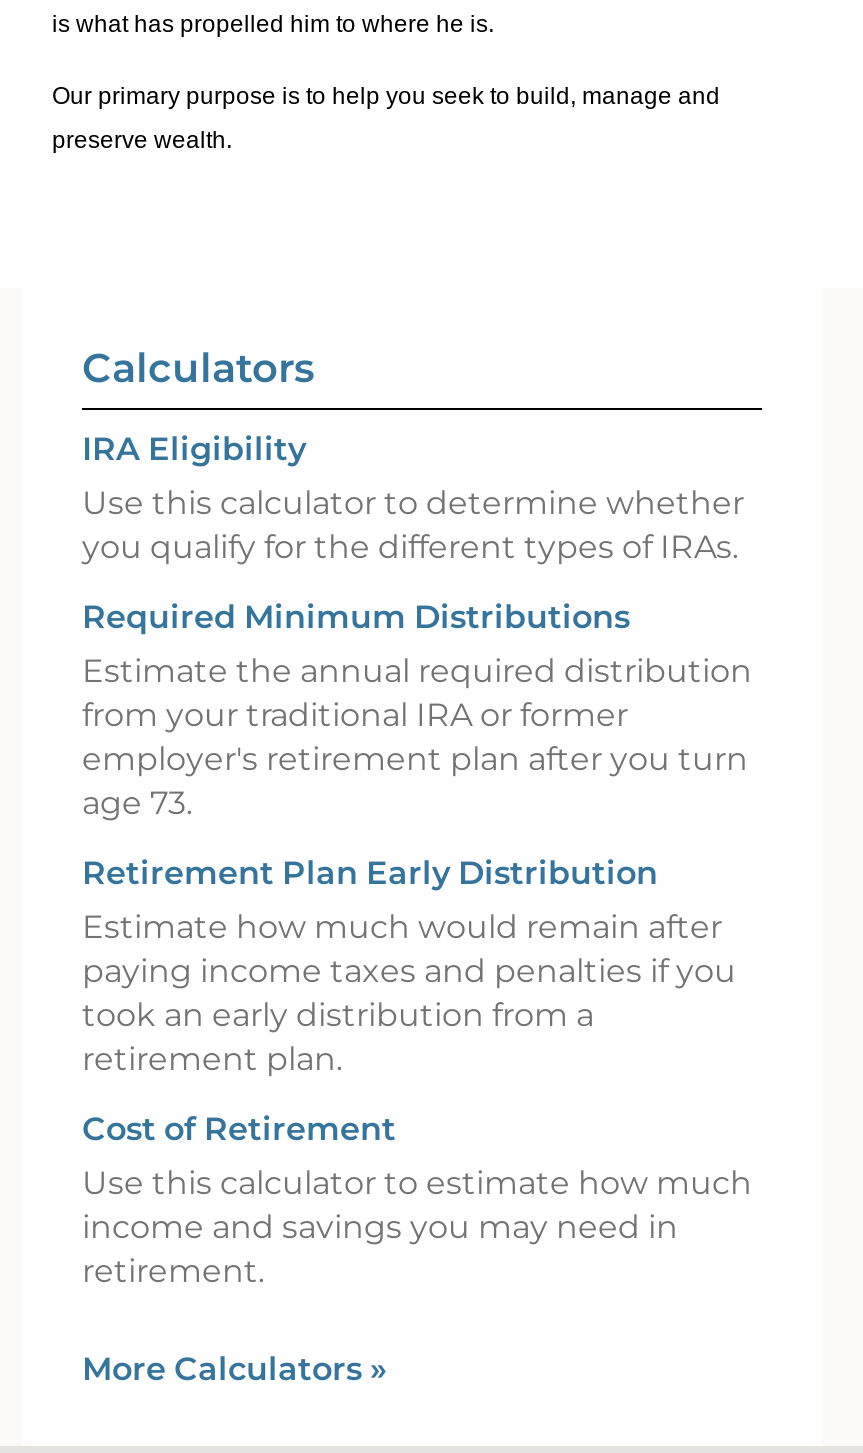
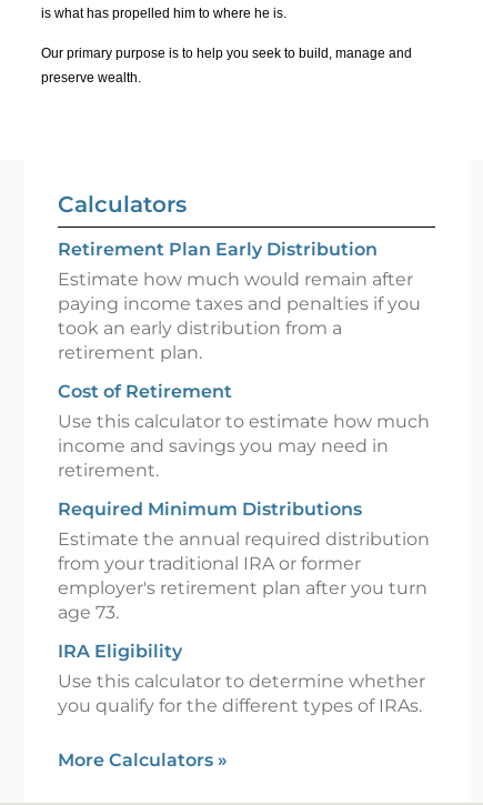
moved down: Required Minimum Distributions | Estimate the annual required distribution | from your traditional IRA or former | employer's retirement plan after you turn | age 73. | IRA Eligibility | Use this calculator to determine whether | you qualify for the different types of IRAs.

moved up: Retirement Plan Early Distribution | Estimate how much would remain after | paying income taxes and penalties if you | ... | income and savings you may need in | retirement.
